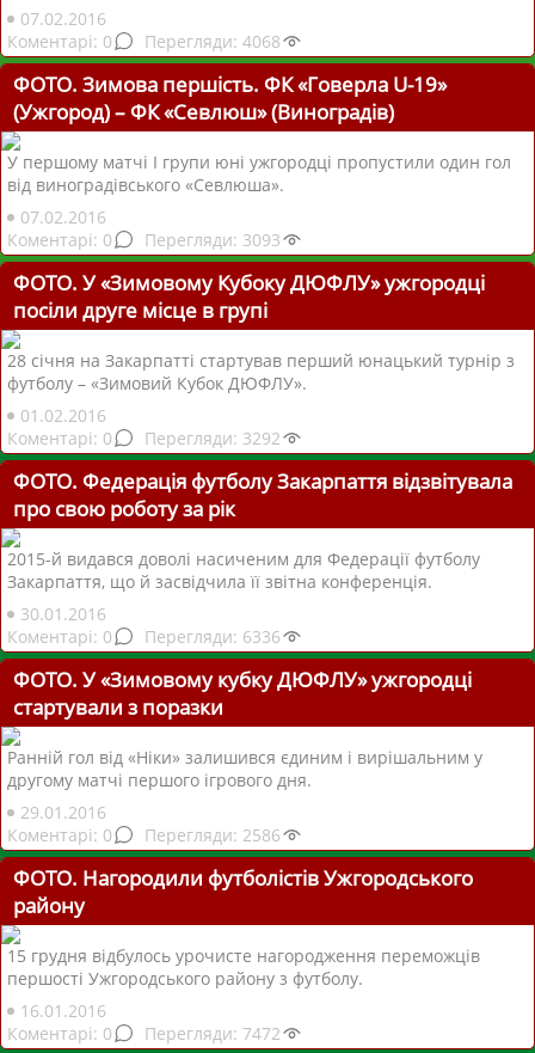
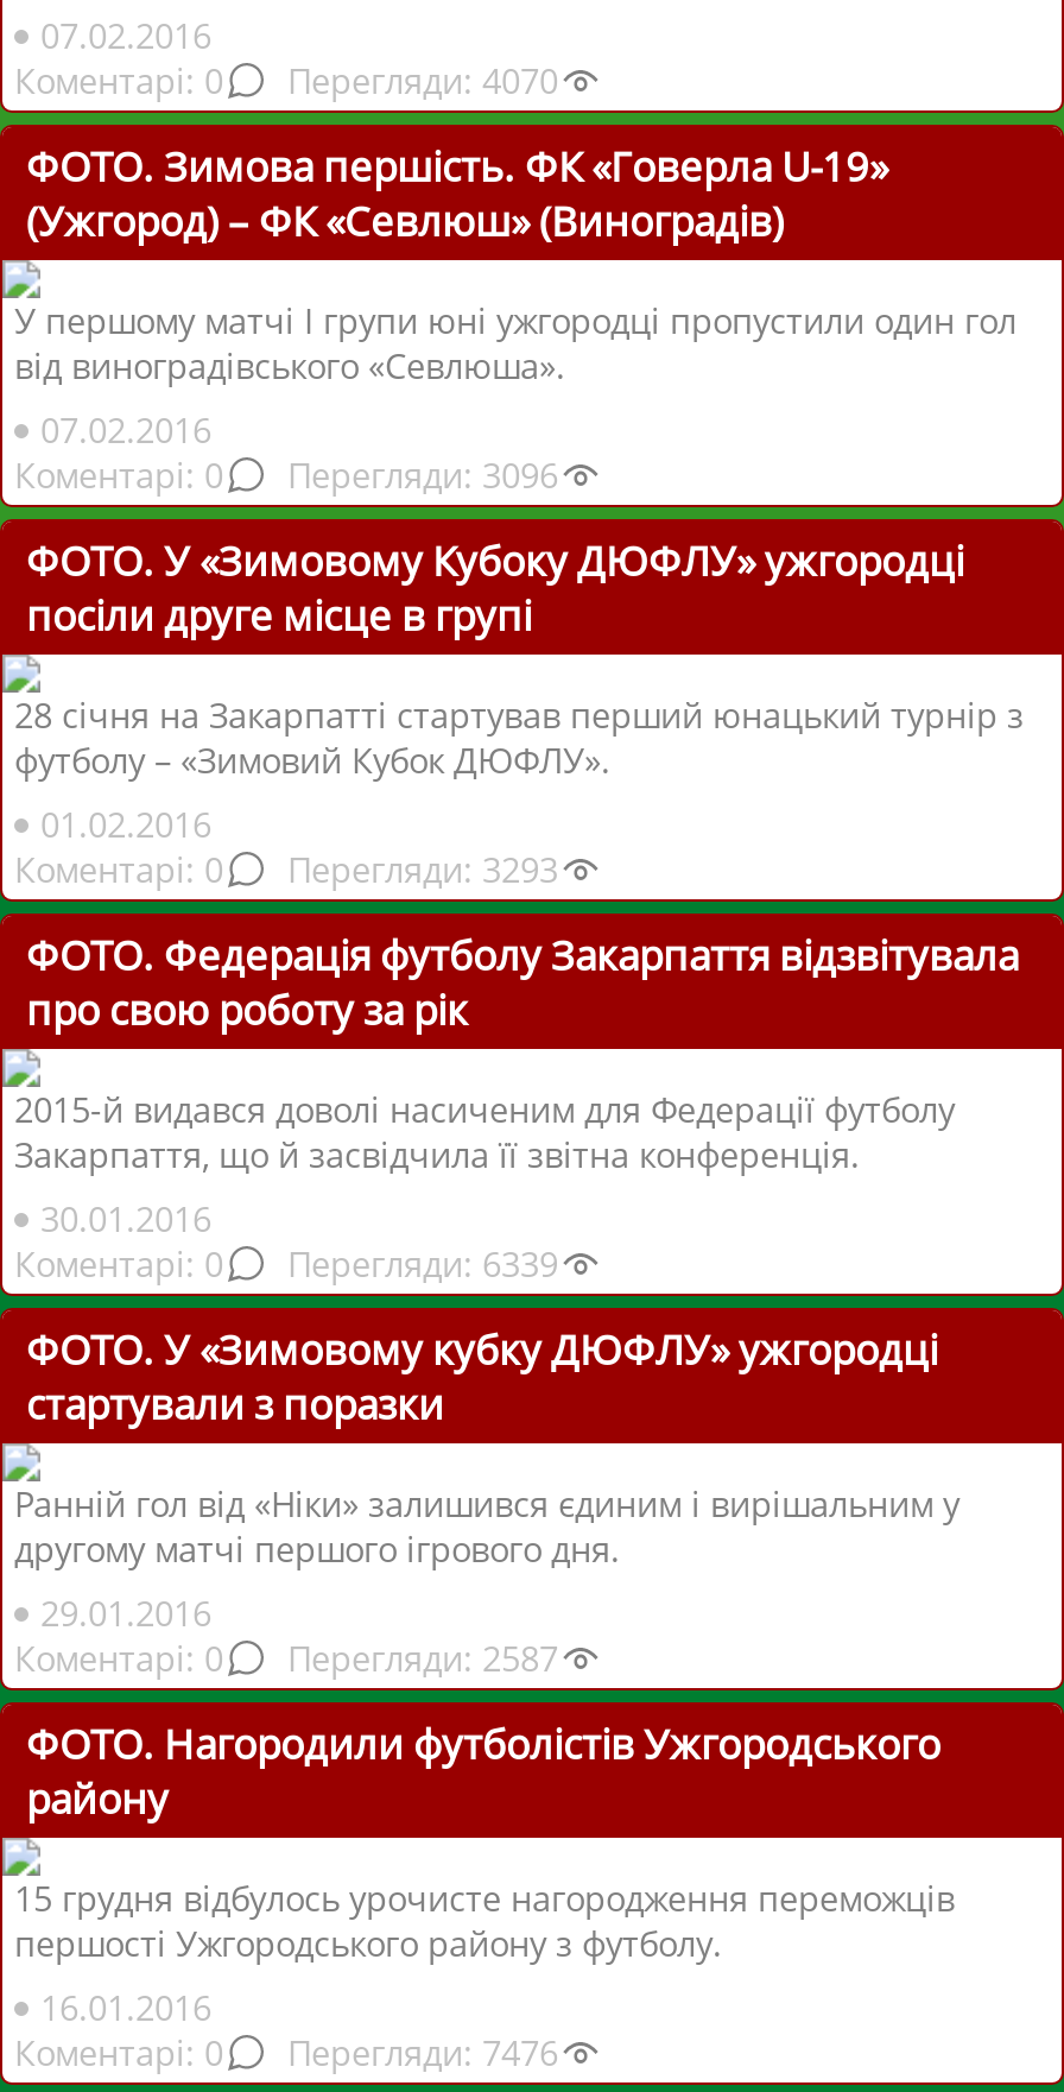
- 4068
+ 4070

- 3093
+ 3096

- 3292
+ 3293

- 6336
+ 6339

- 2586
+ 2587

- 7472
+ 7476
